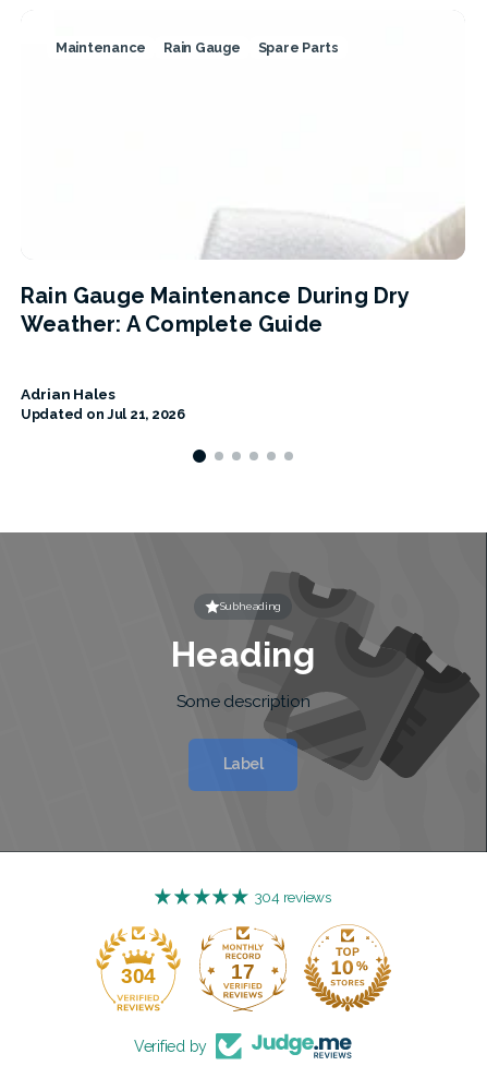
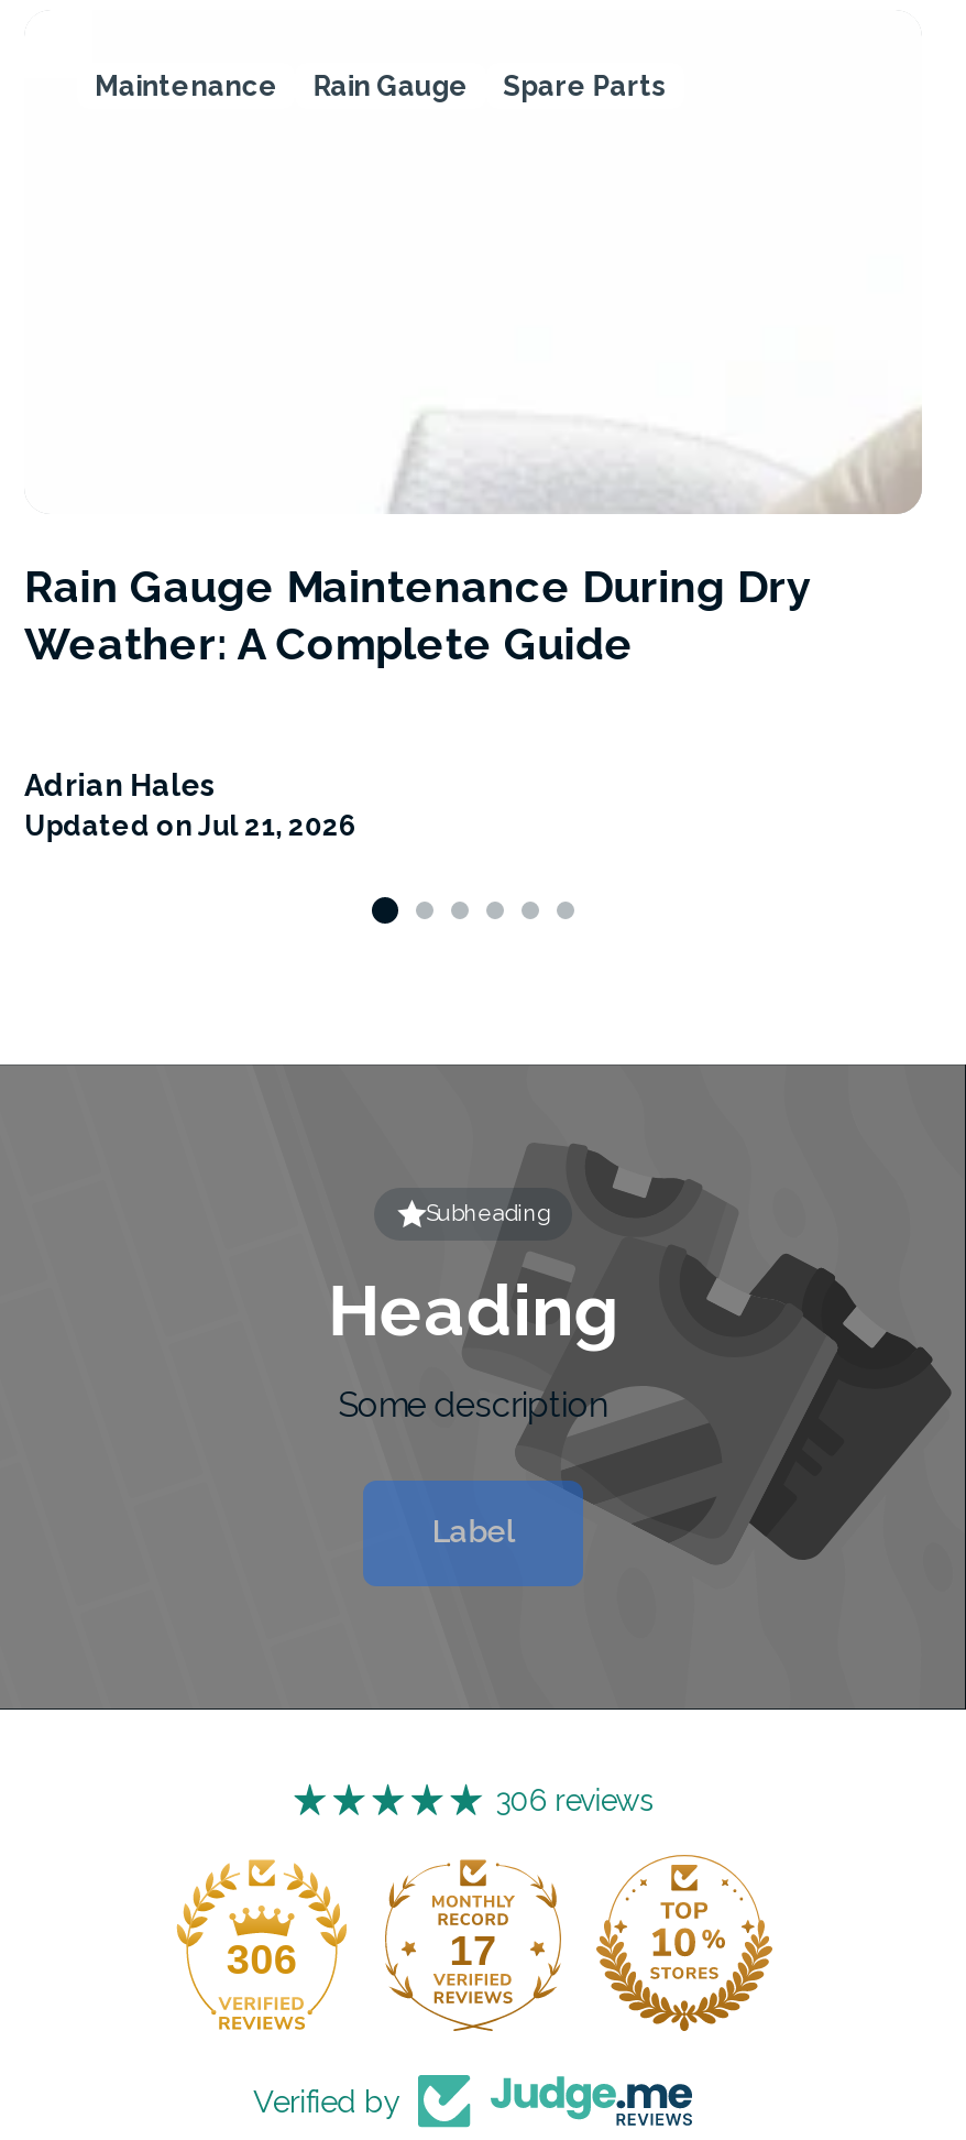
- 304 reviews
+ 306 reviews

- 304
+ 306
